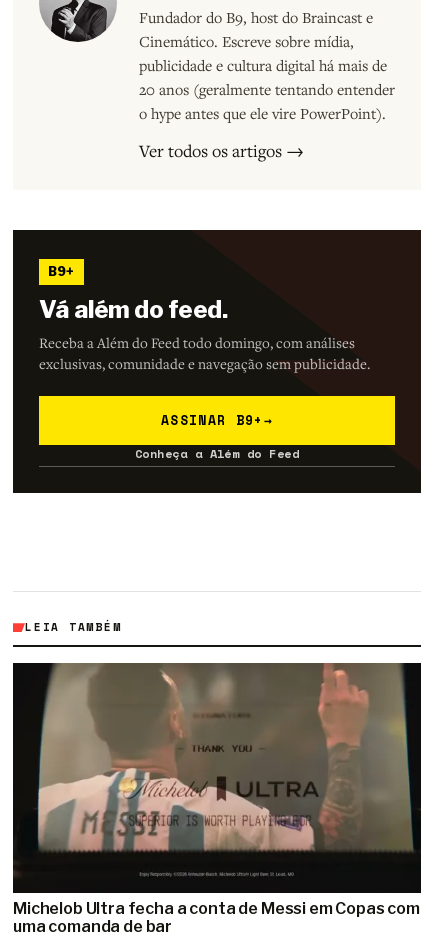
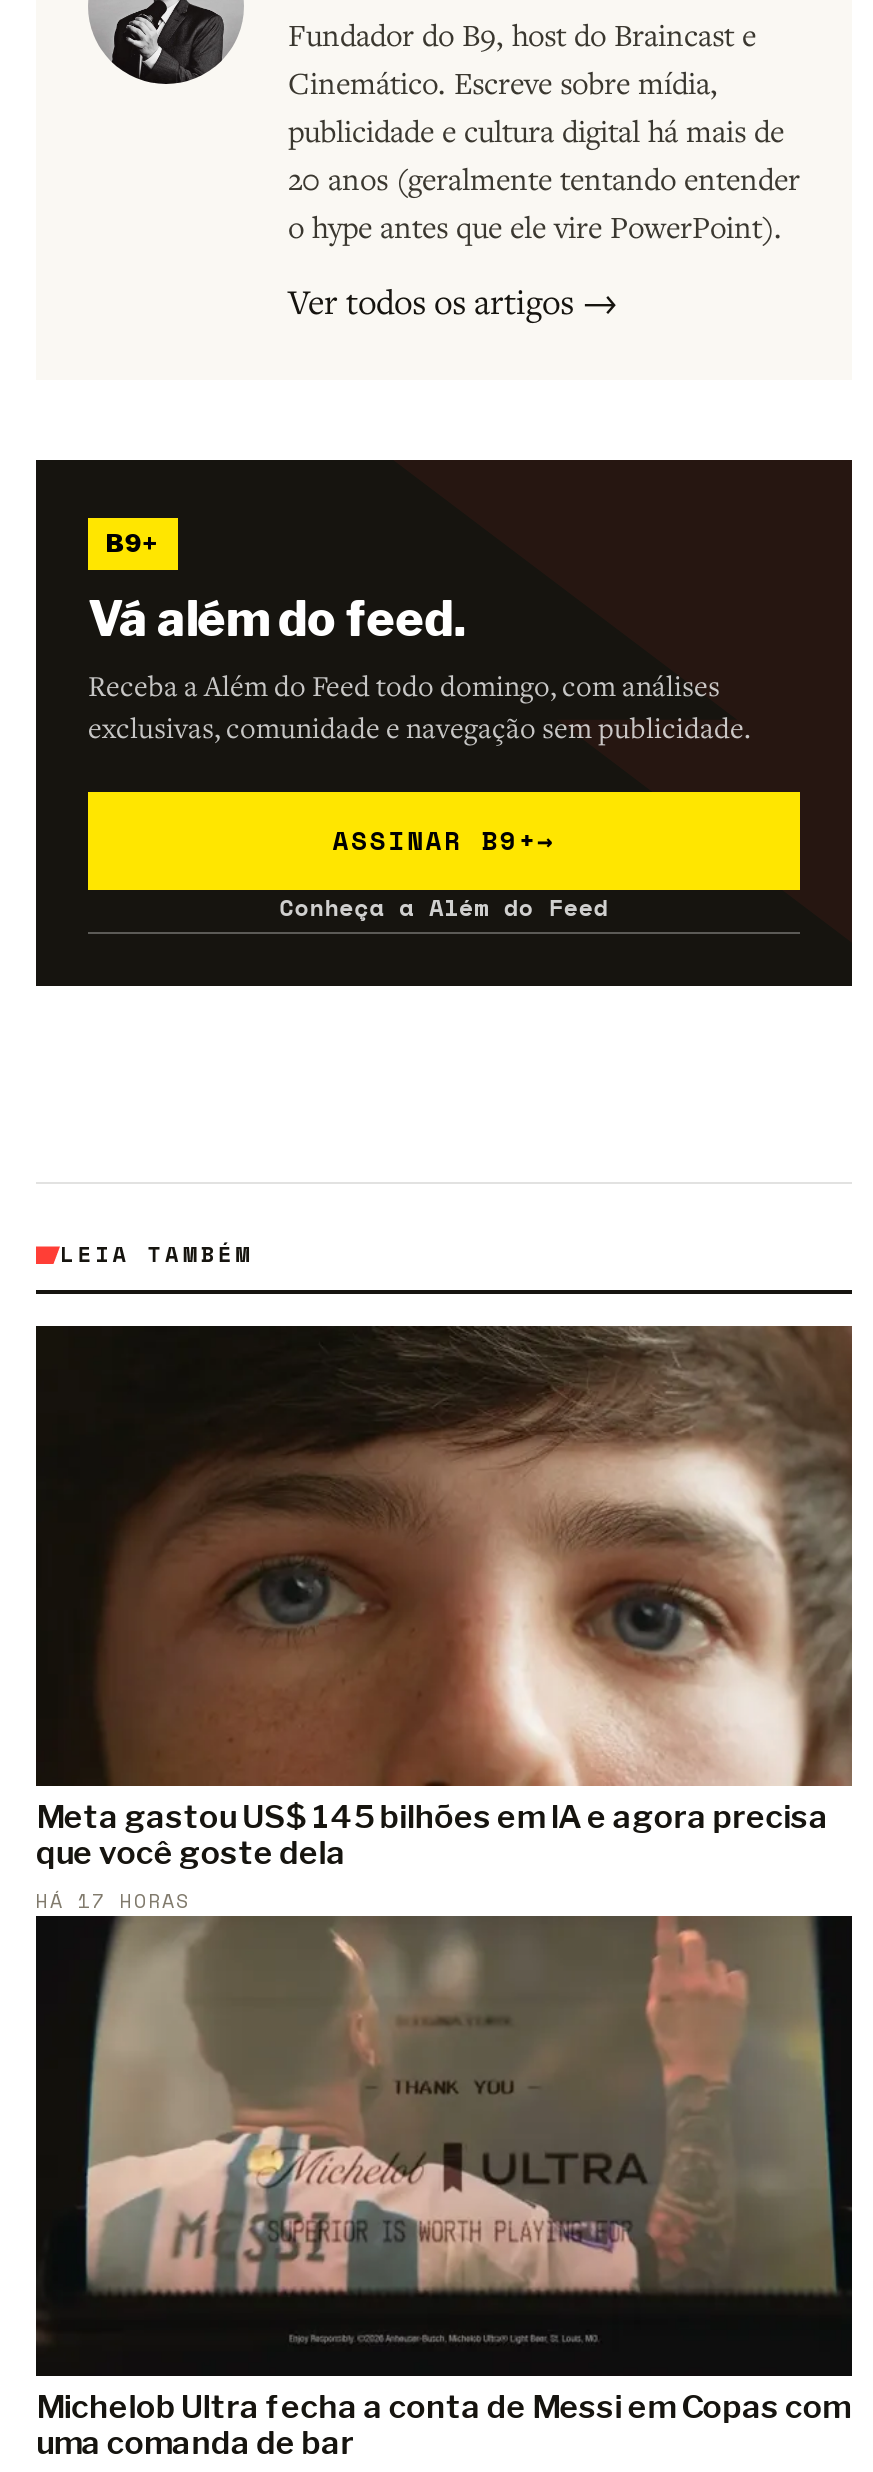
+ [image]
+ Meta gastou US$ 145 bilhões em IA e agora precisa
+ que você goste dela
+ HÁ 17 HORAS
